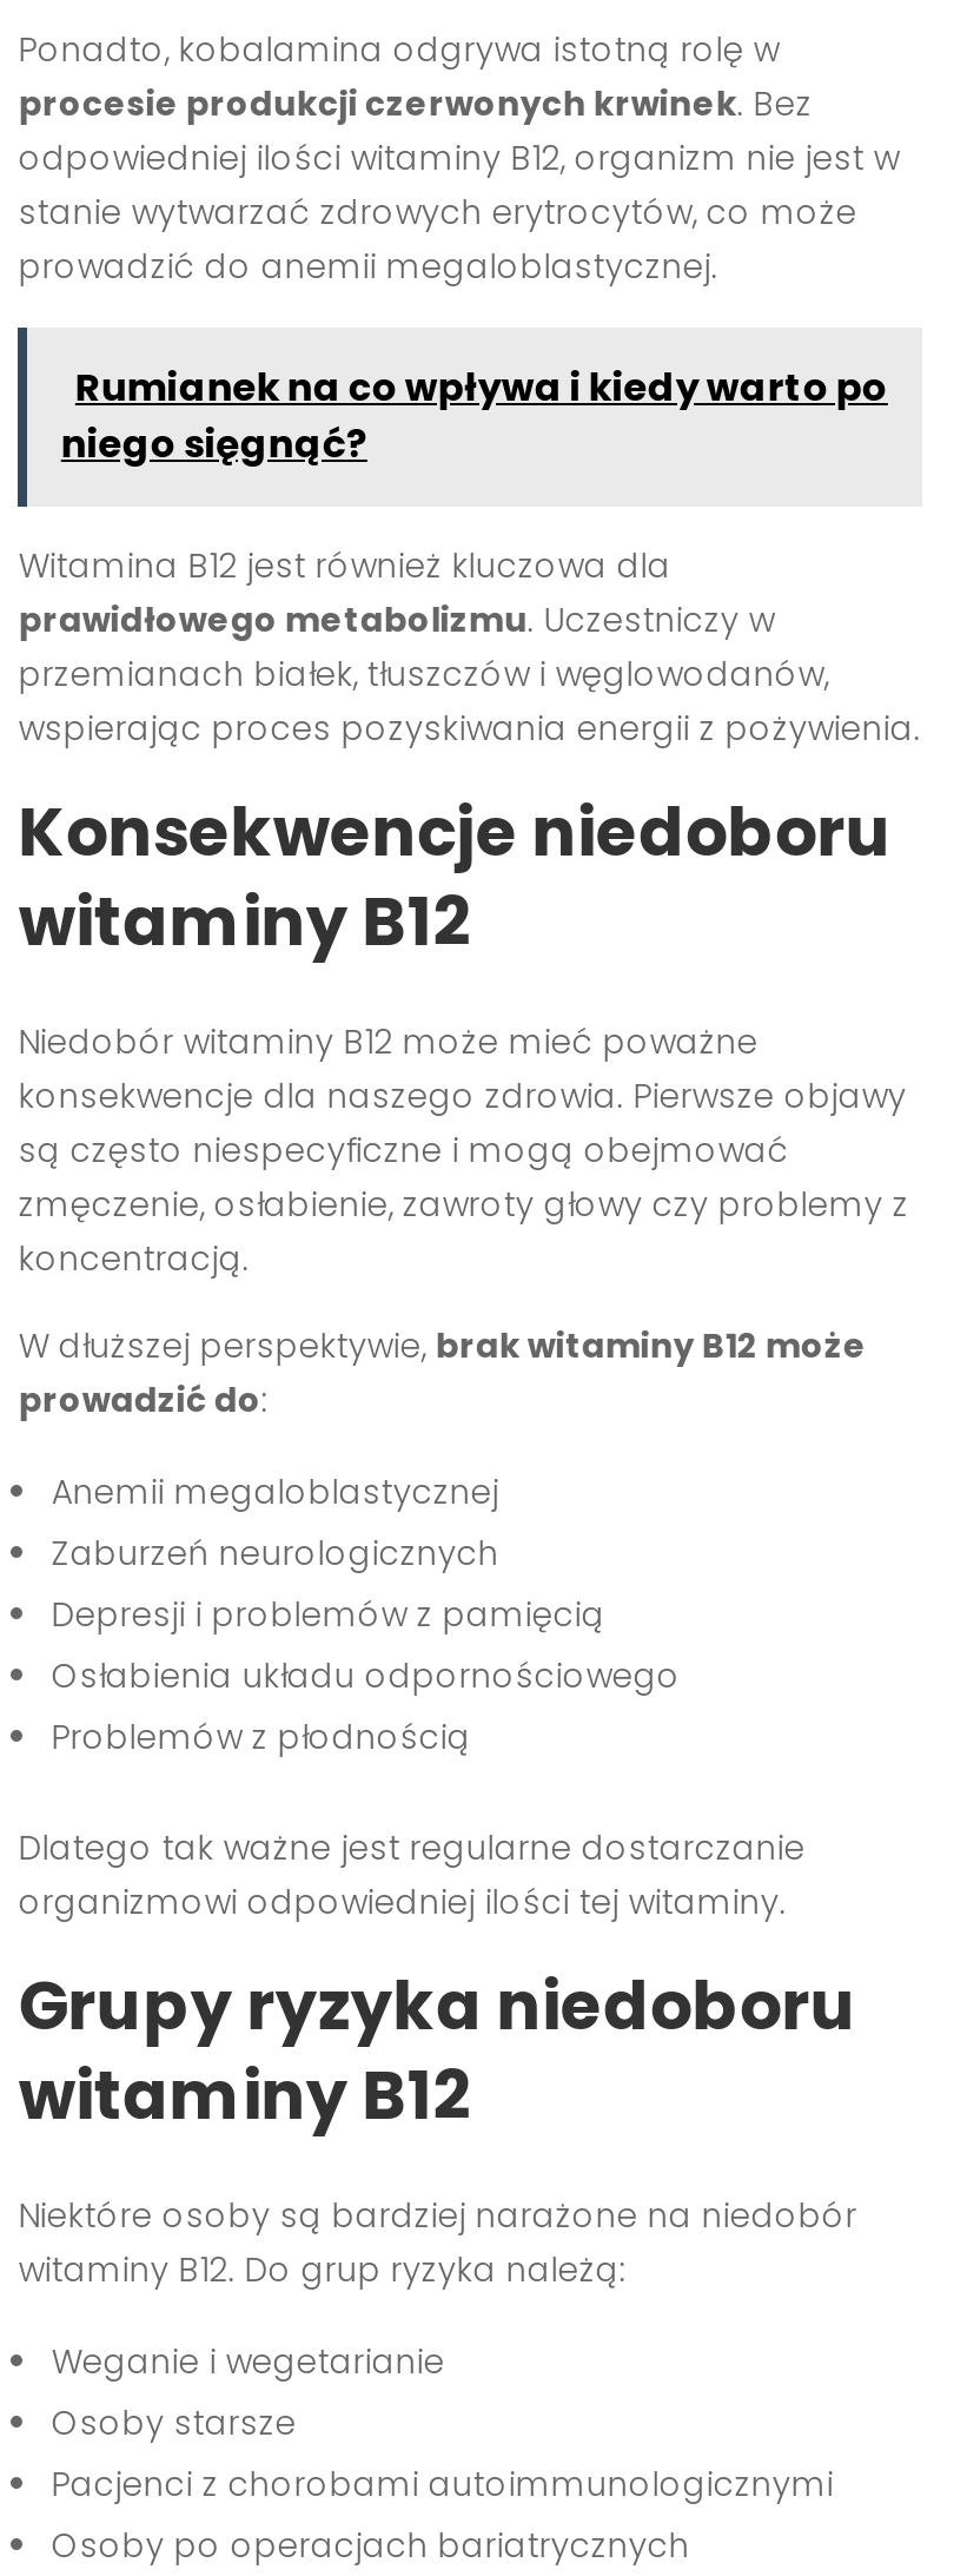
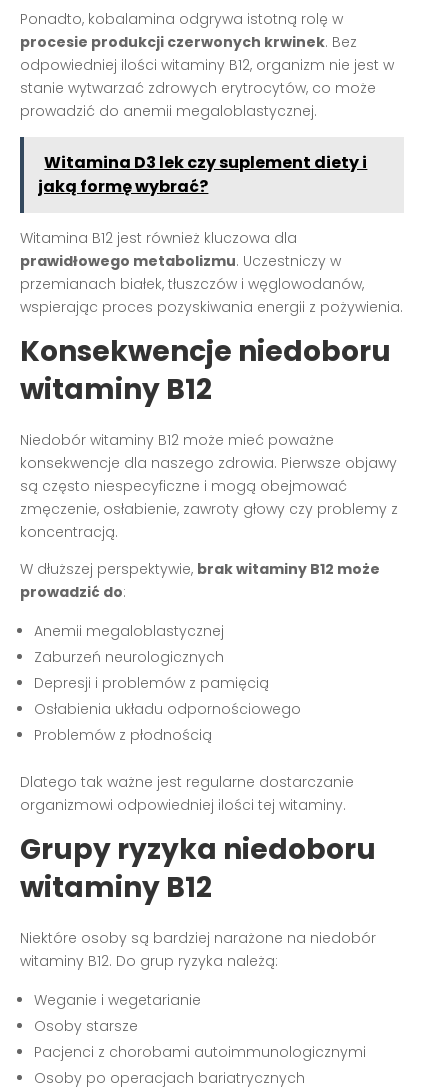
- Rumianek na co wpływa i kiedy warto po
- niego sięgnąć?
+ Witamina D3 lek czy suplement diety i
+ jaką formę wybrać?
